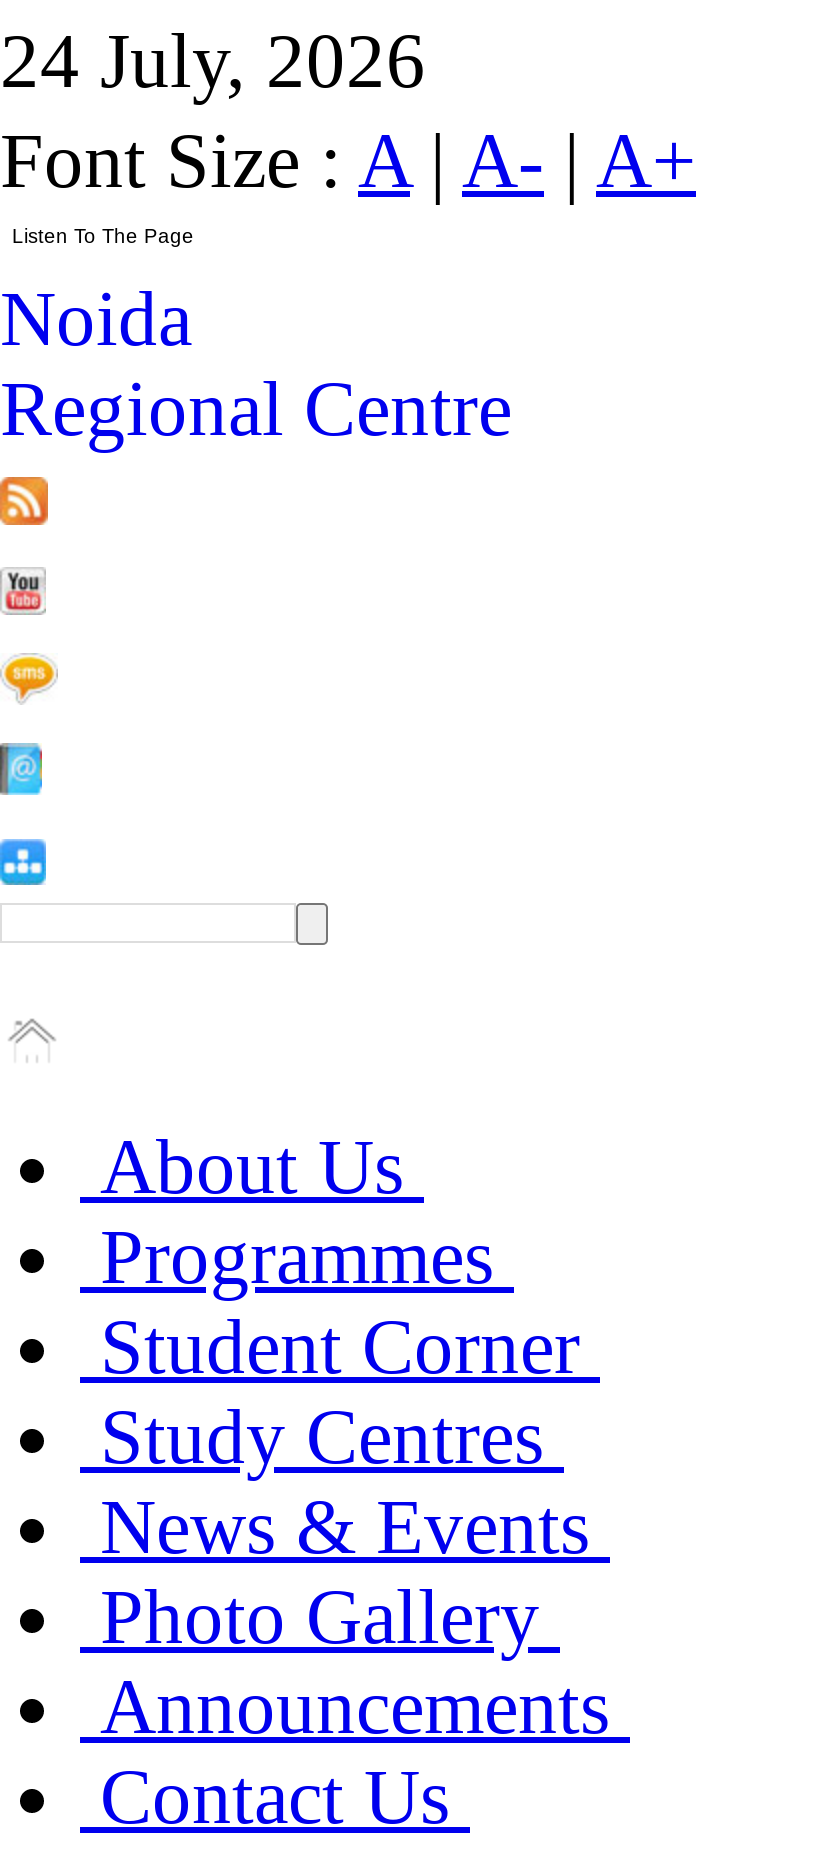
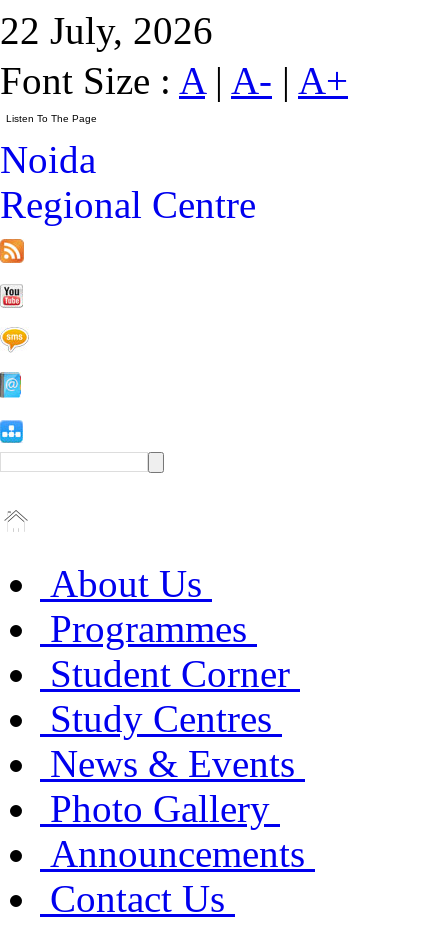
- 24 July, 2026
+ 22 July, 2026
